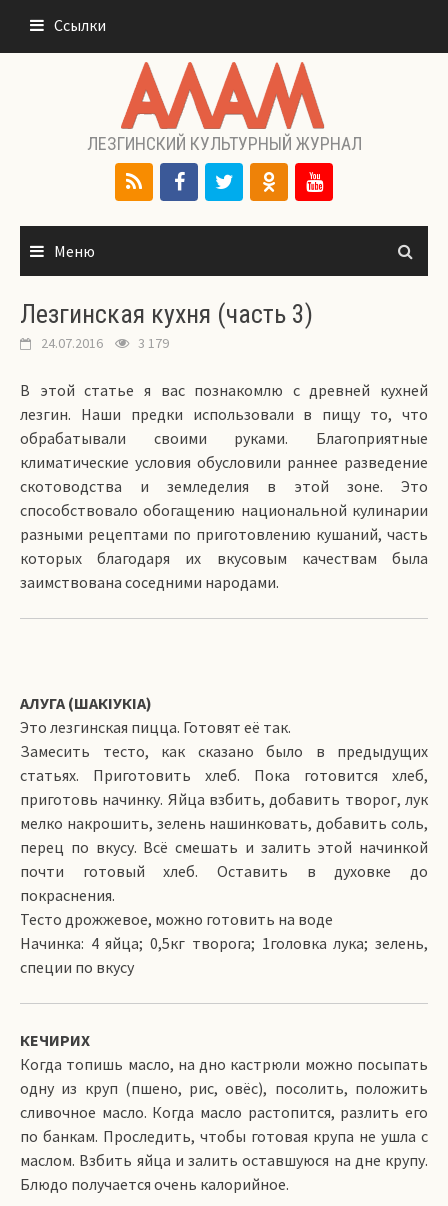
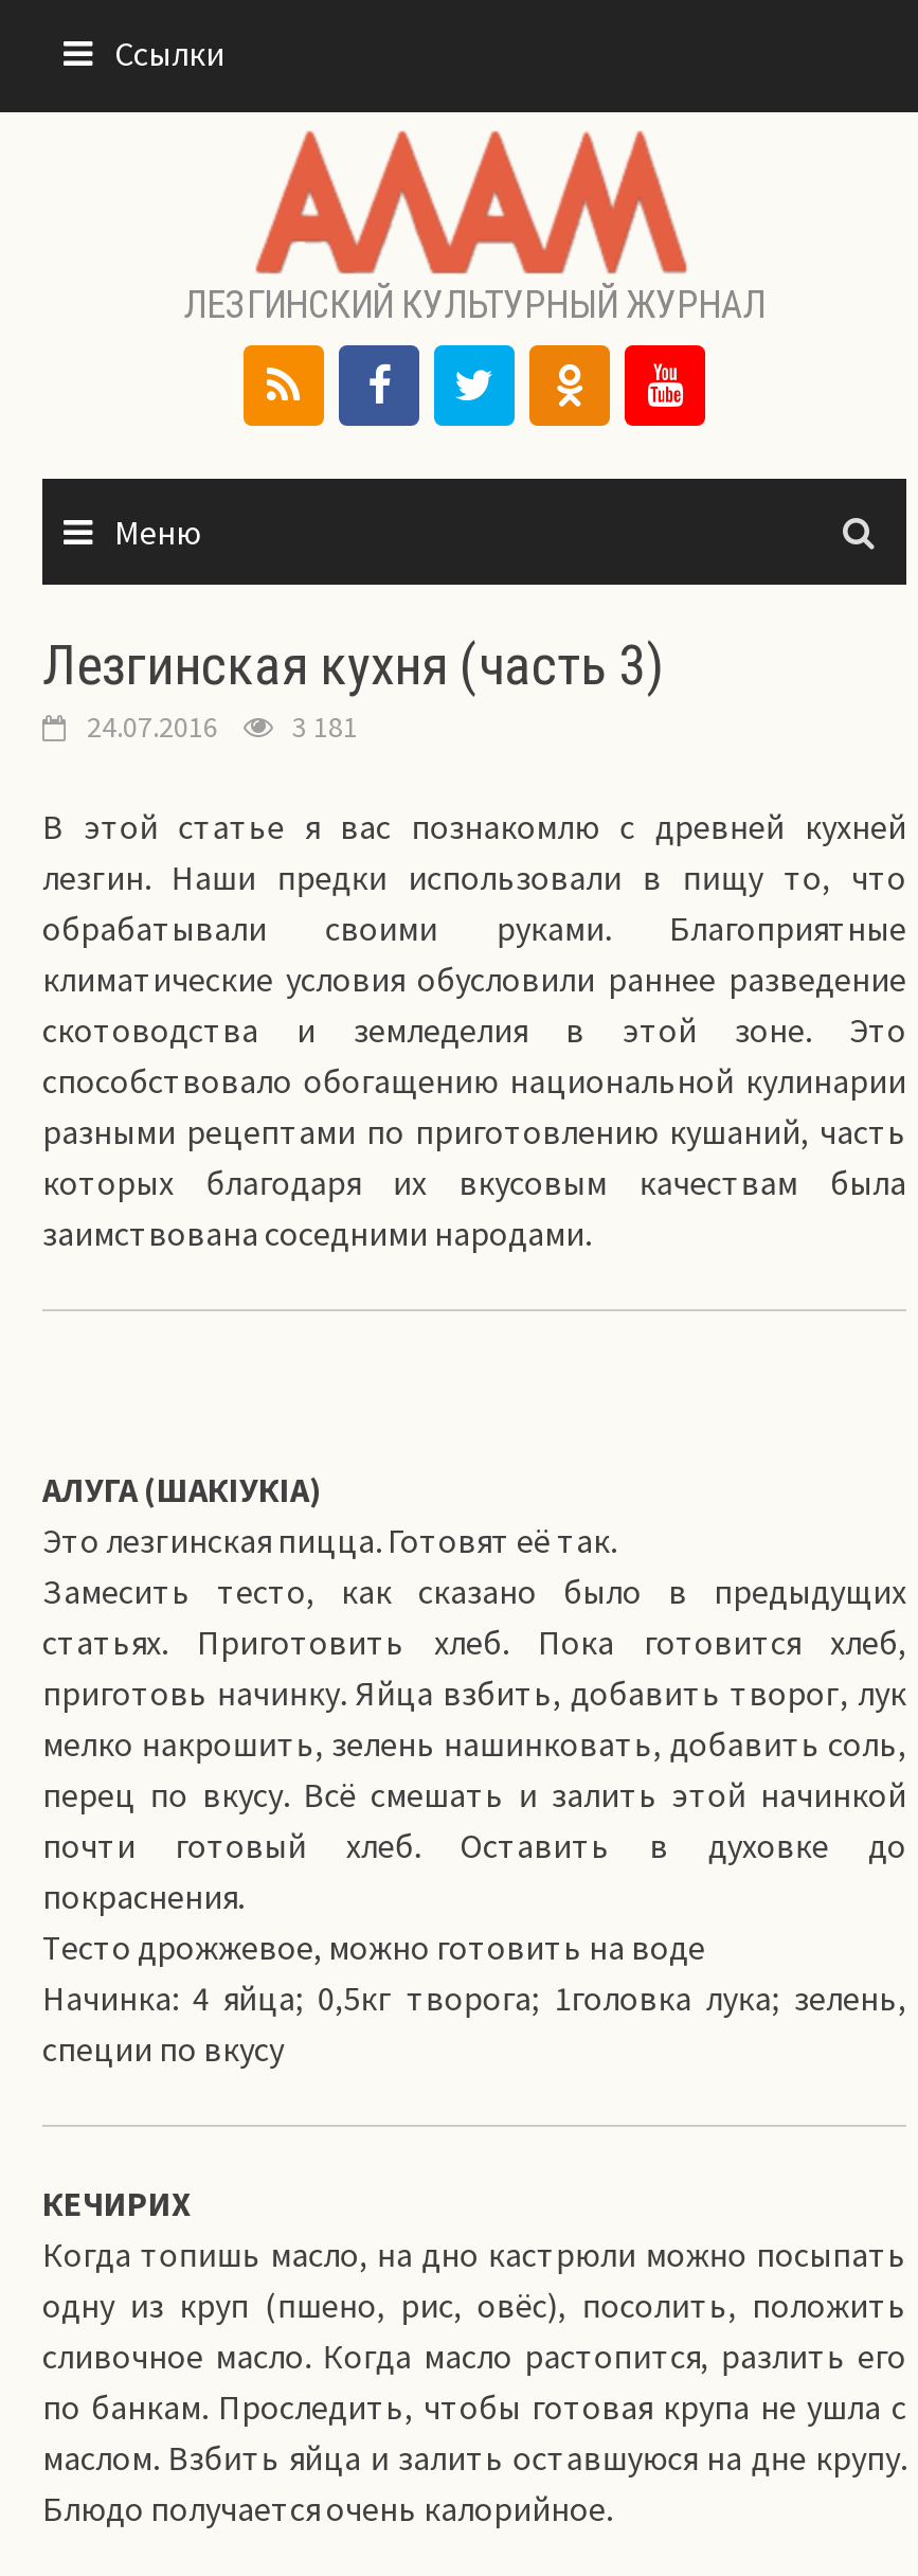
- 24.07.2016 3 179
+ 24.07.2016 3 181
